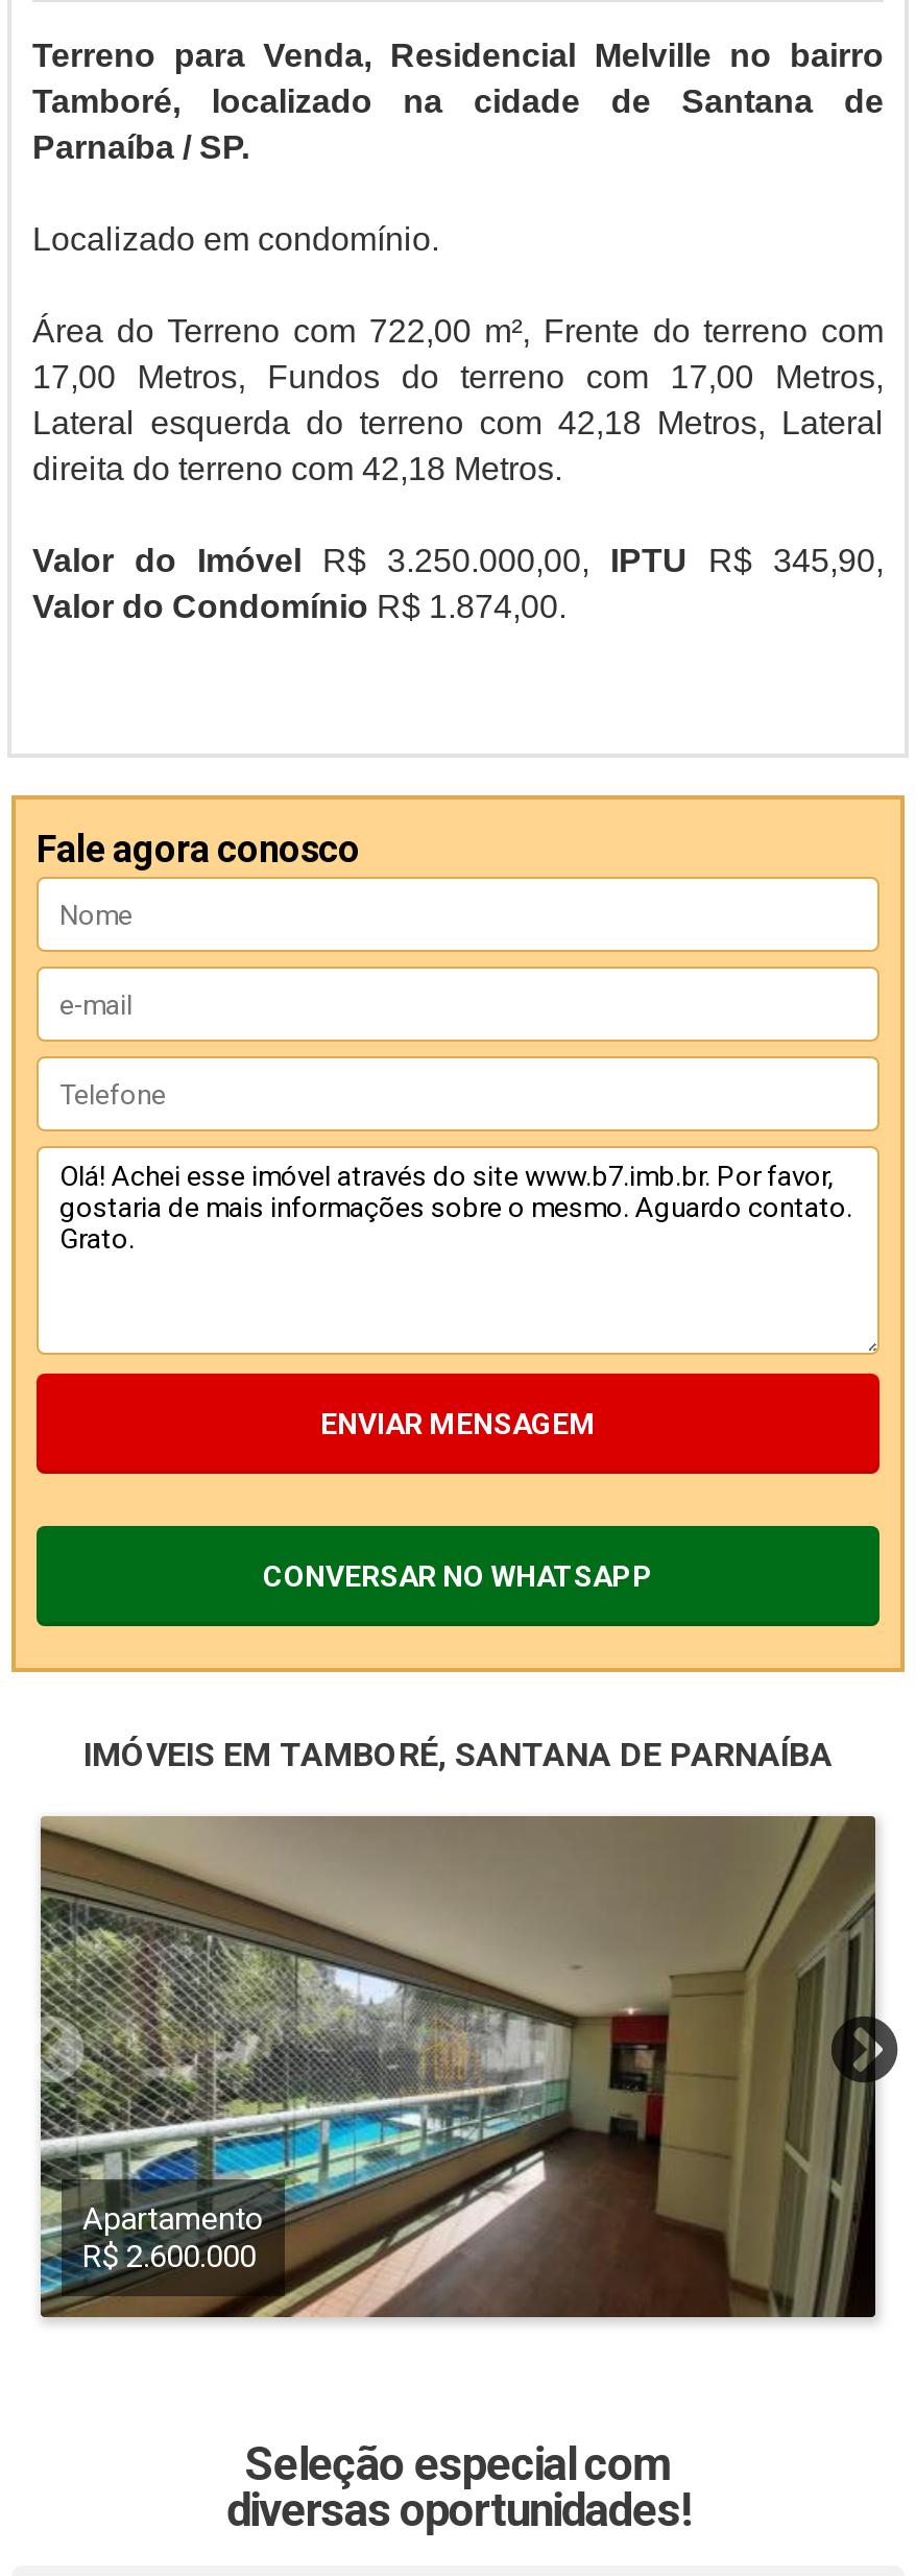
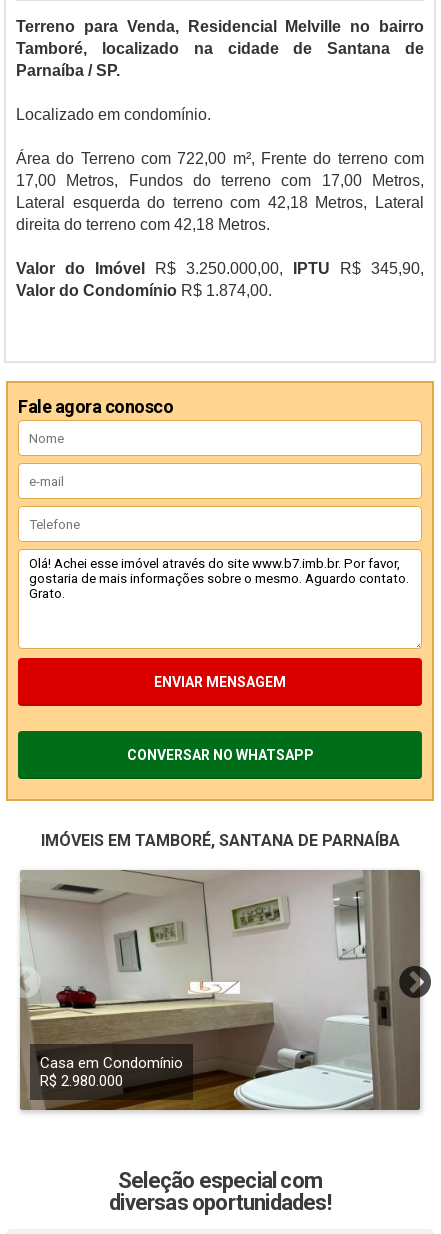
- [image]
- Apartamento
- R$ 2.600.000
+ [image]
+ Casa em Condomínio
+ R$ 2.980.000
